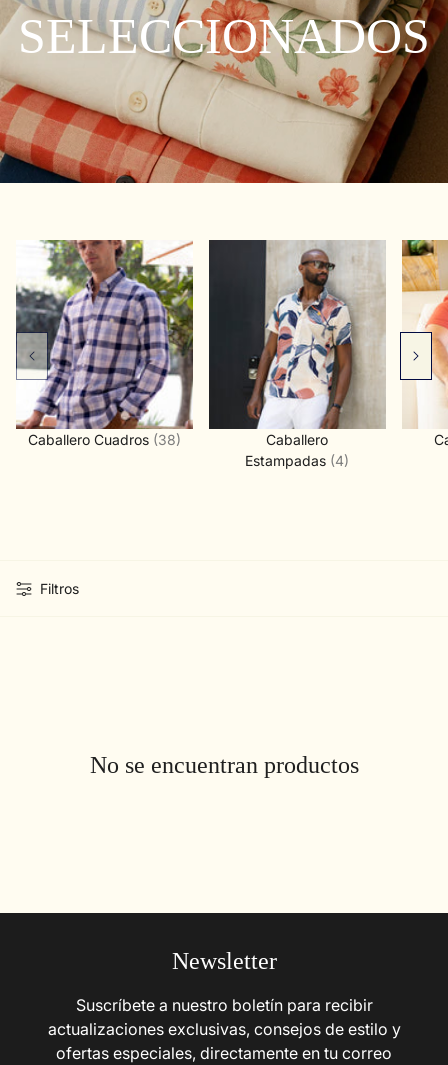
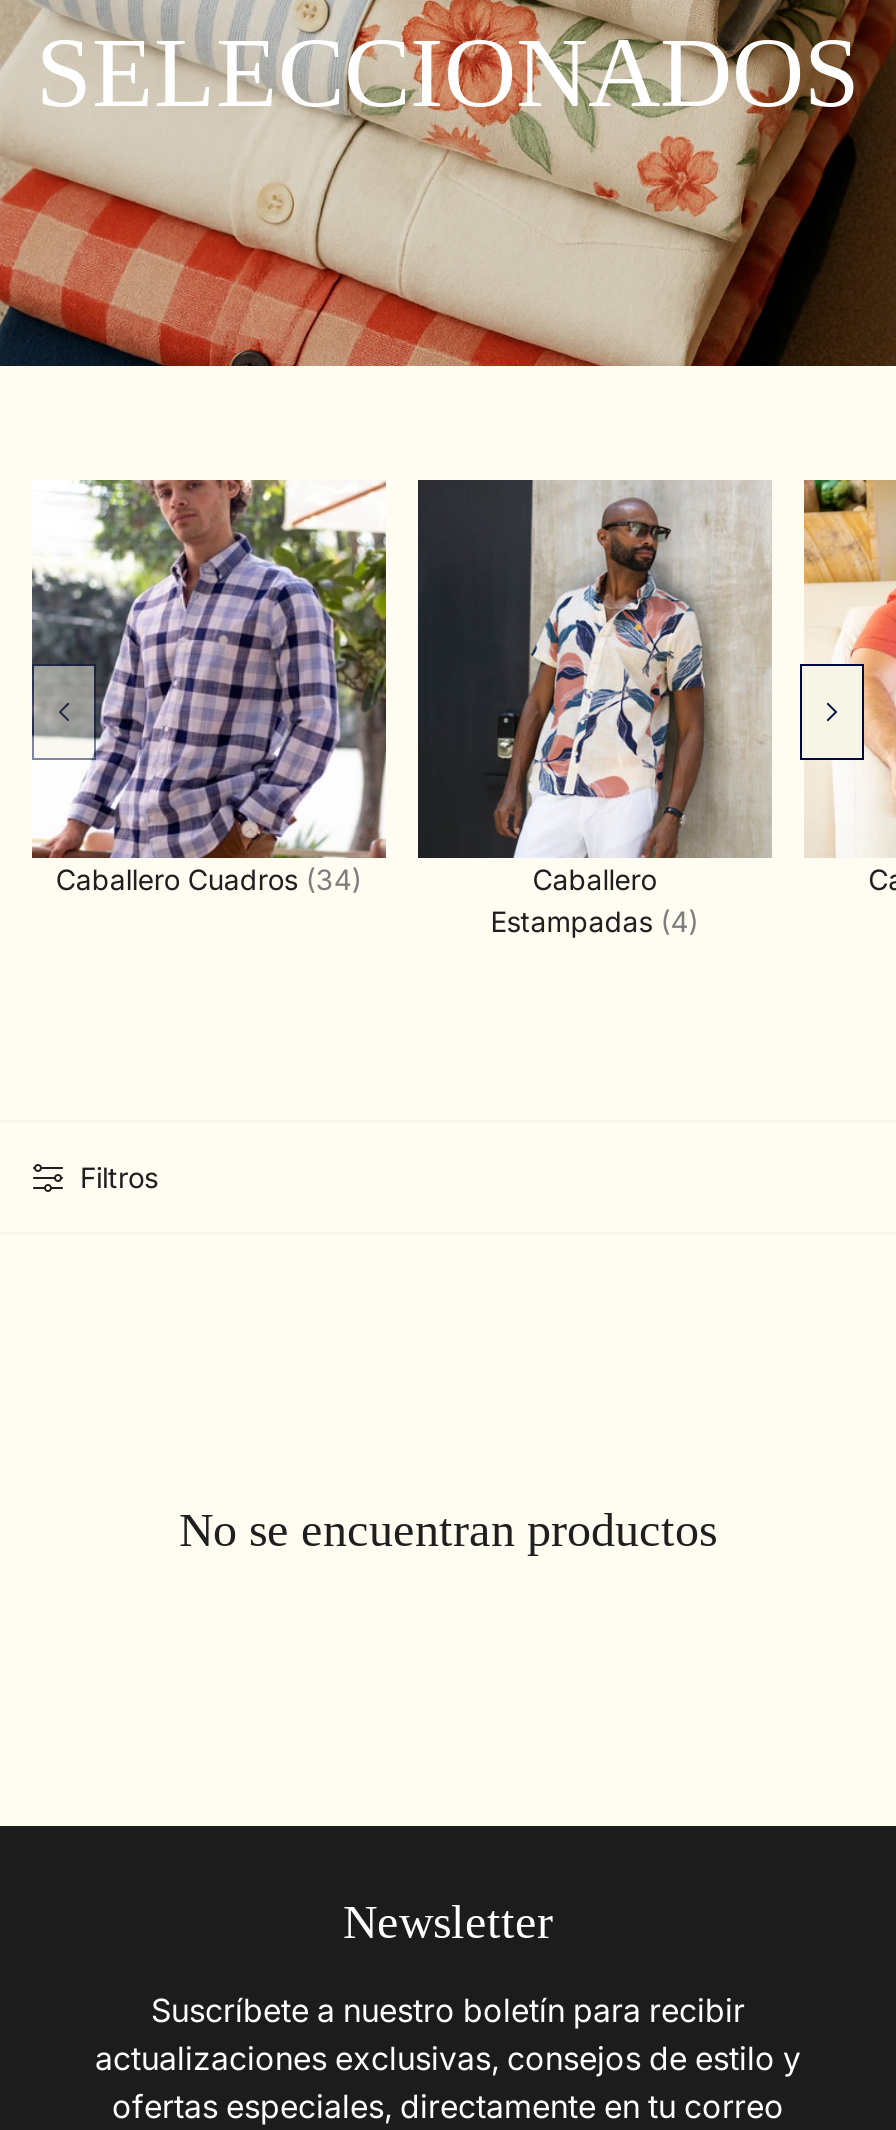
- Caballero Cuadros (38)
+ Caballero Cuadros (34)
